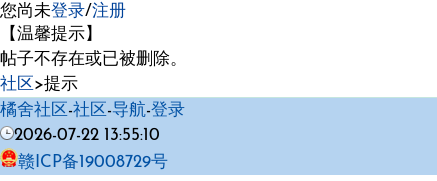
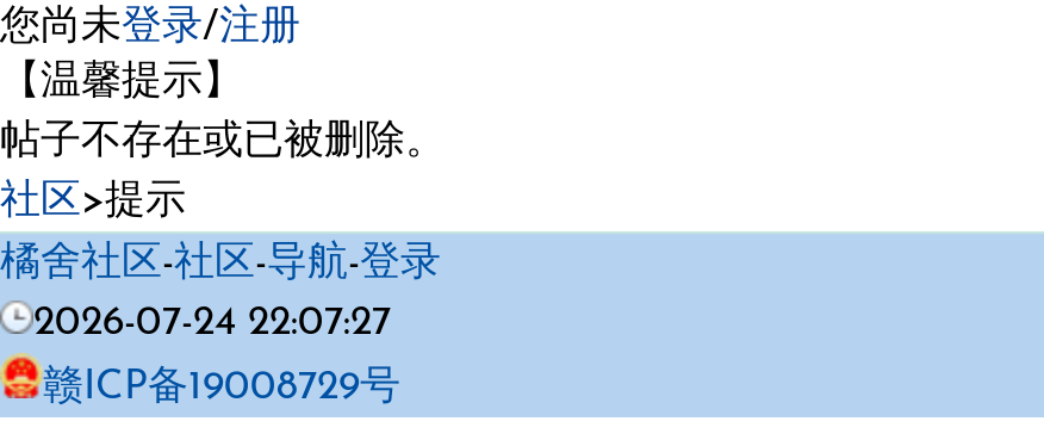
- 2026-07-22 13:55:10
+ 2026-07-24 22:07:27
